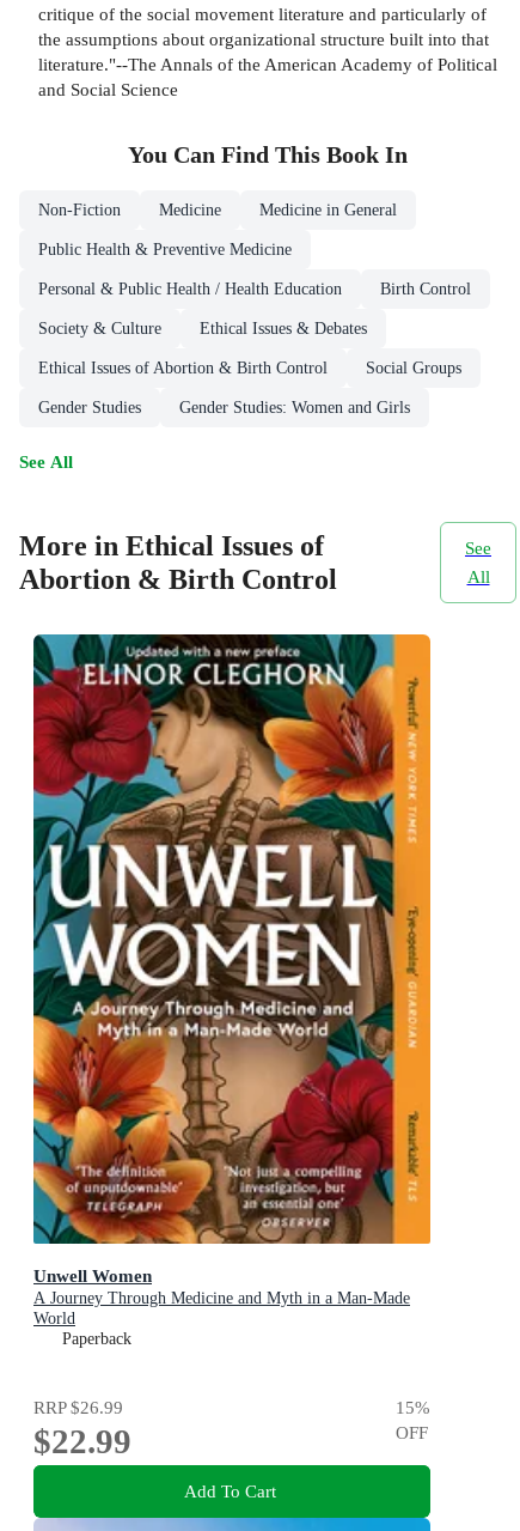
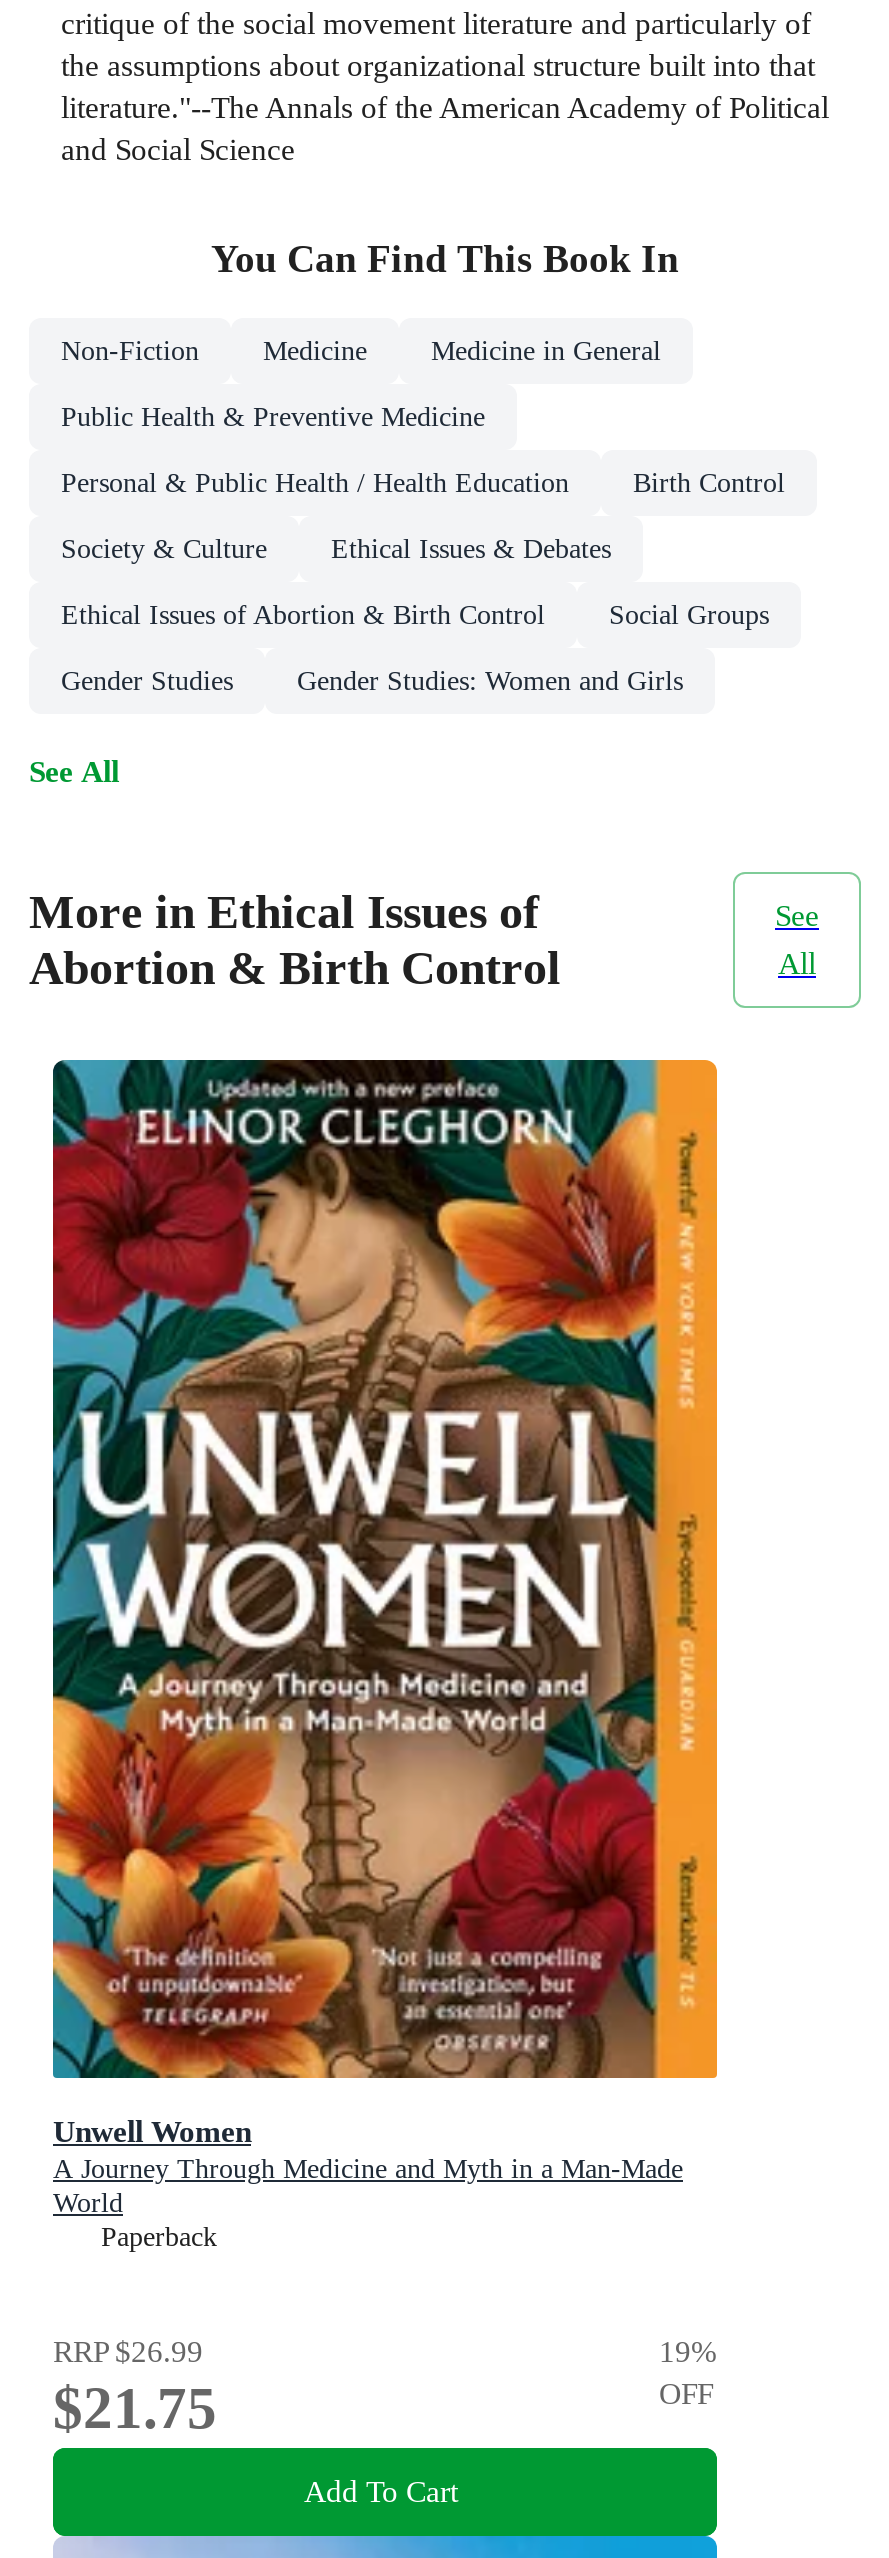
- 15%
+ 19%

- $22.99
+ $21.75
